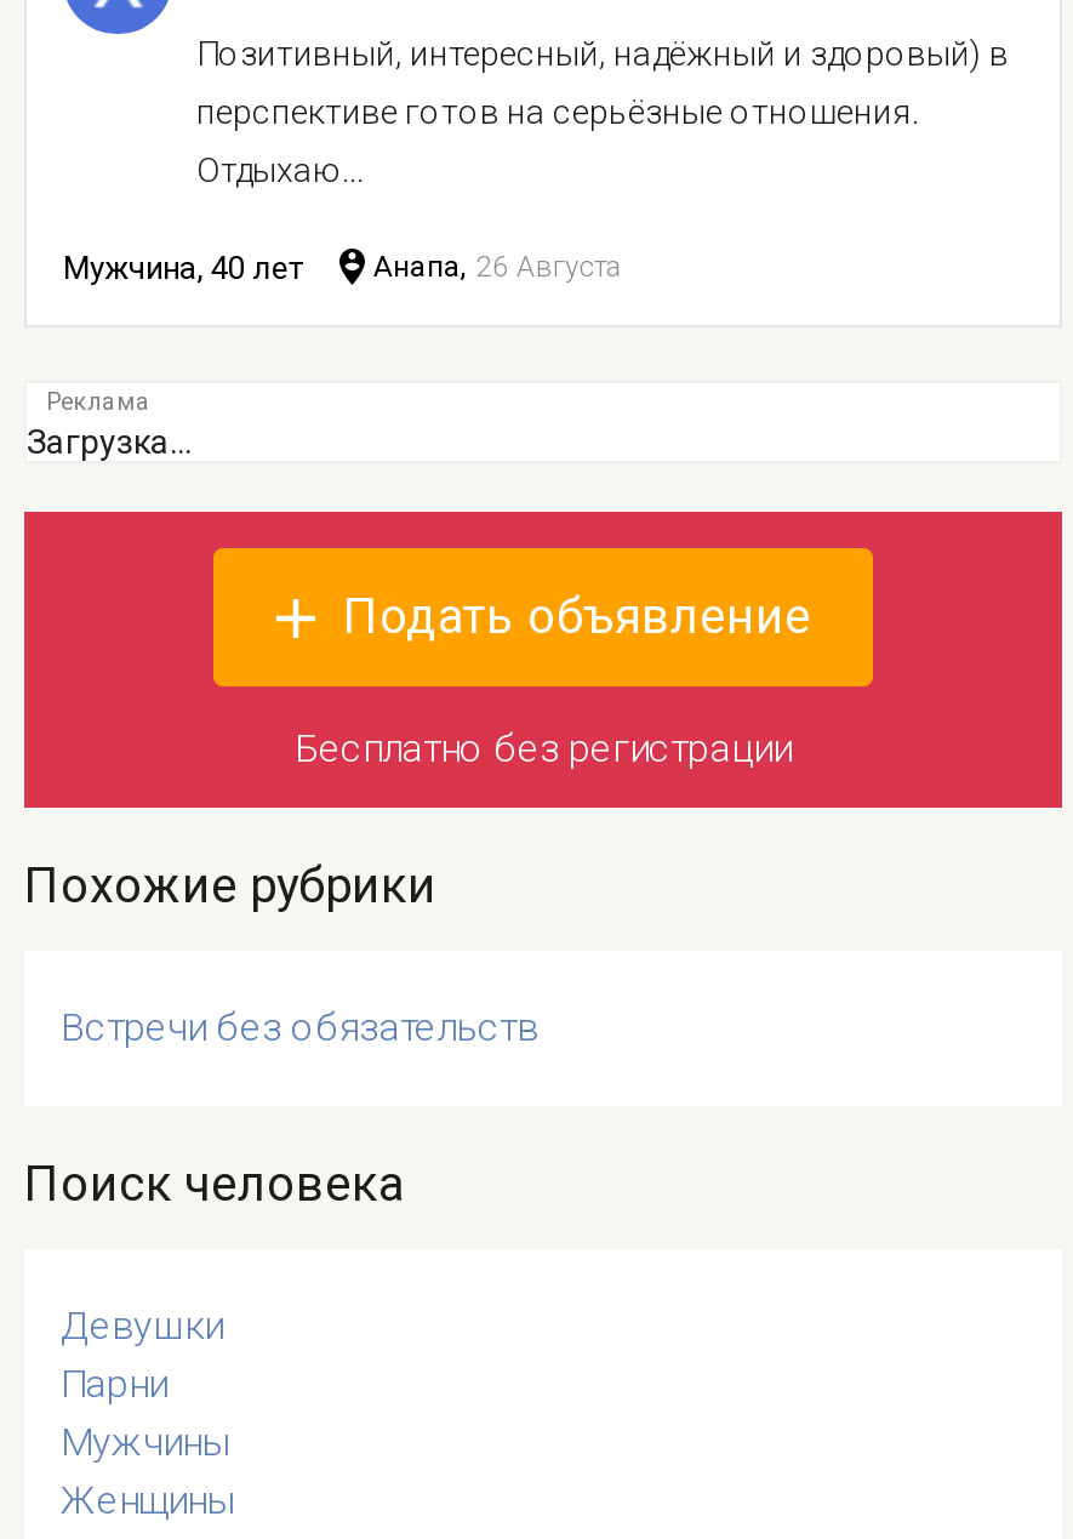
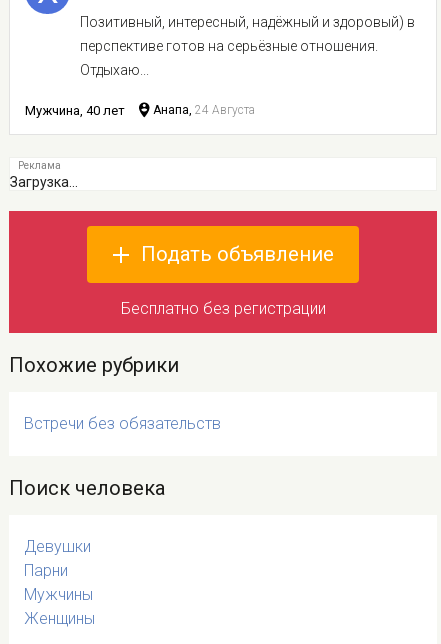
- Анапа, 26 Августа
+ Анапа, 24 Августа
